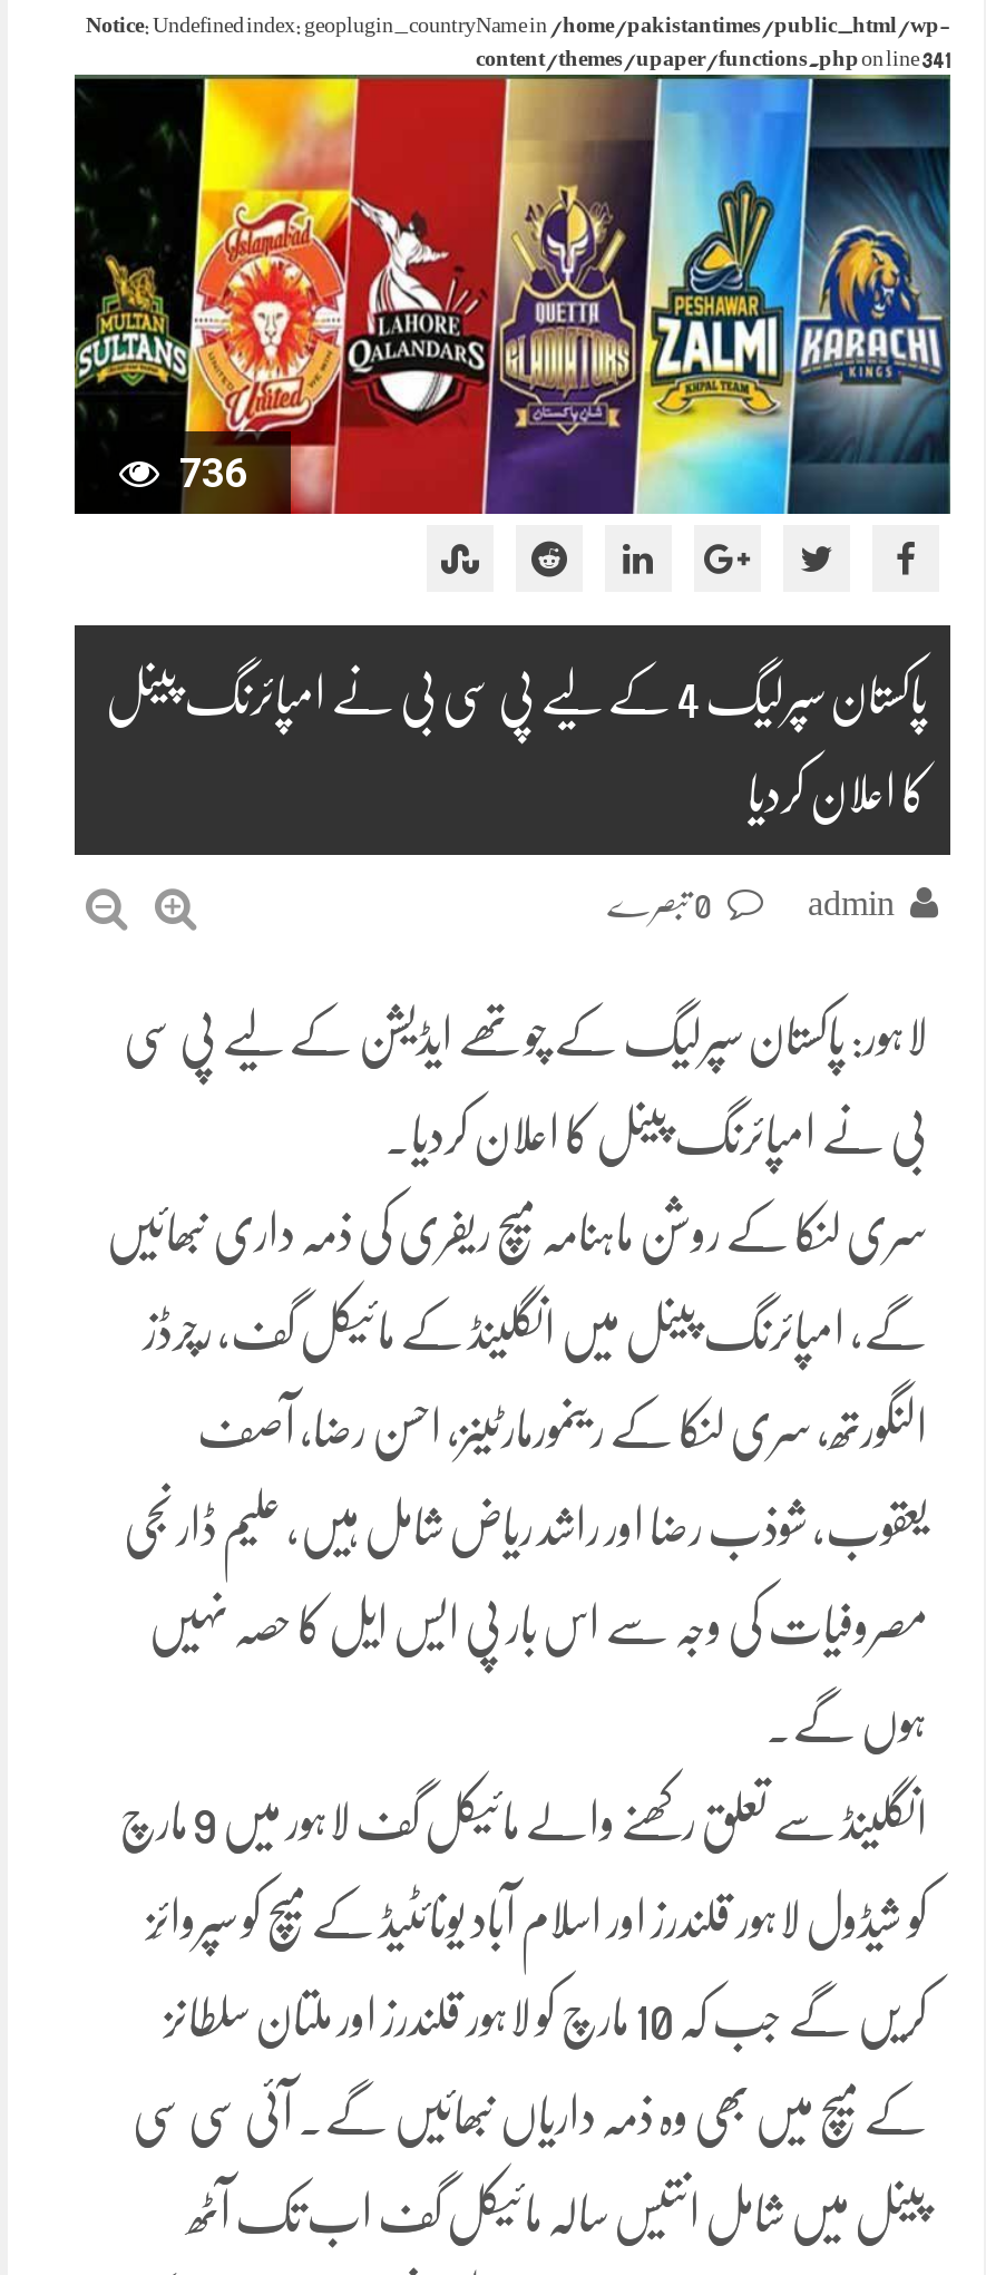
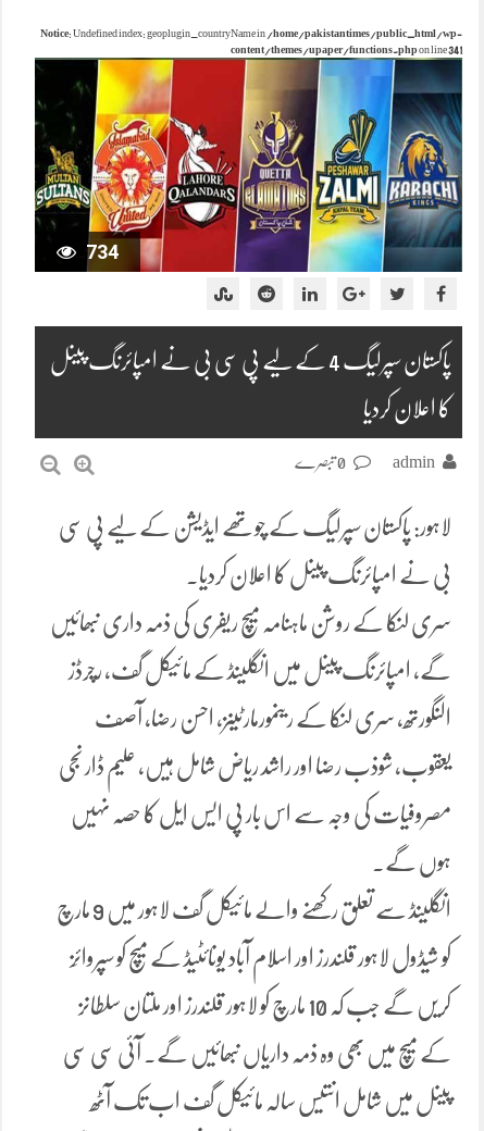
- 736
+ 734
